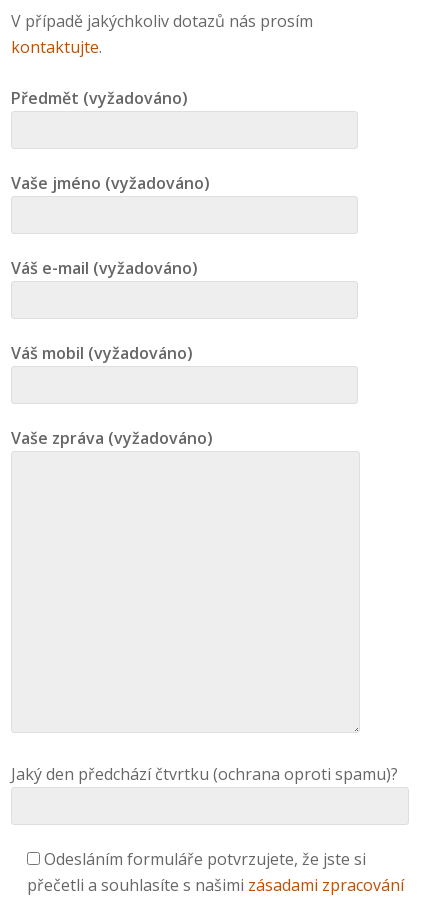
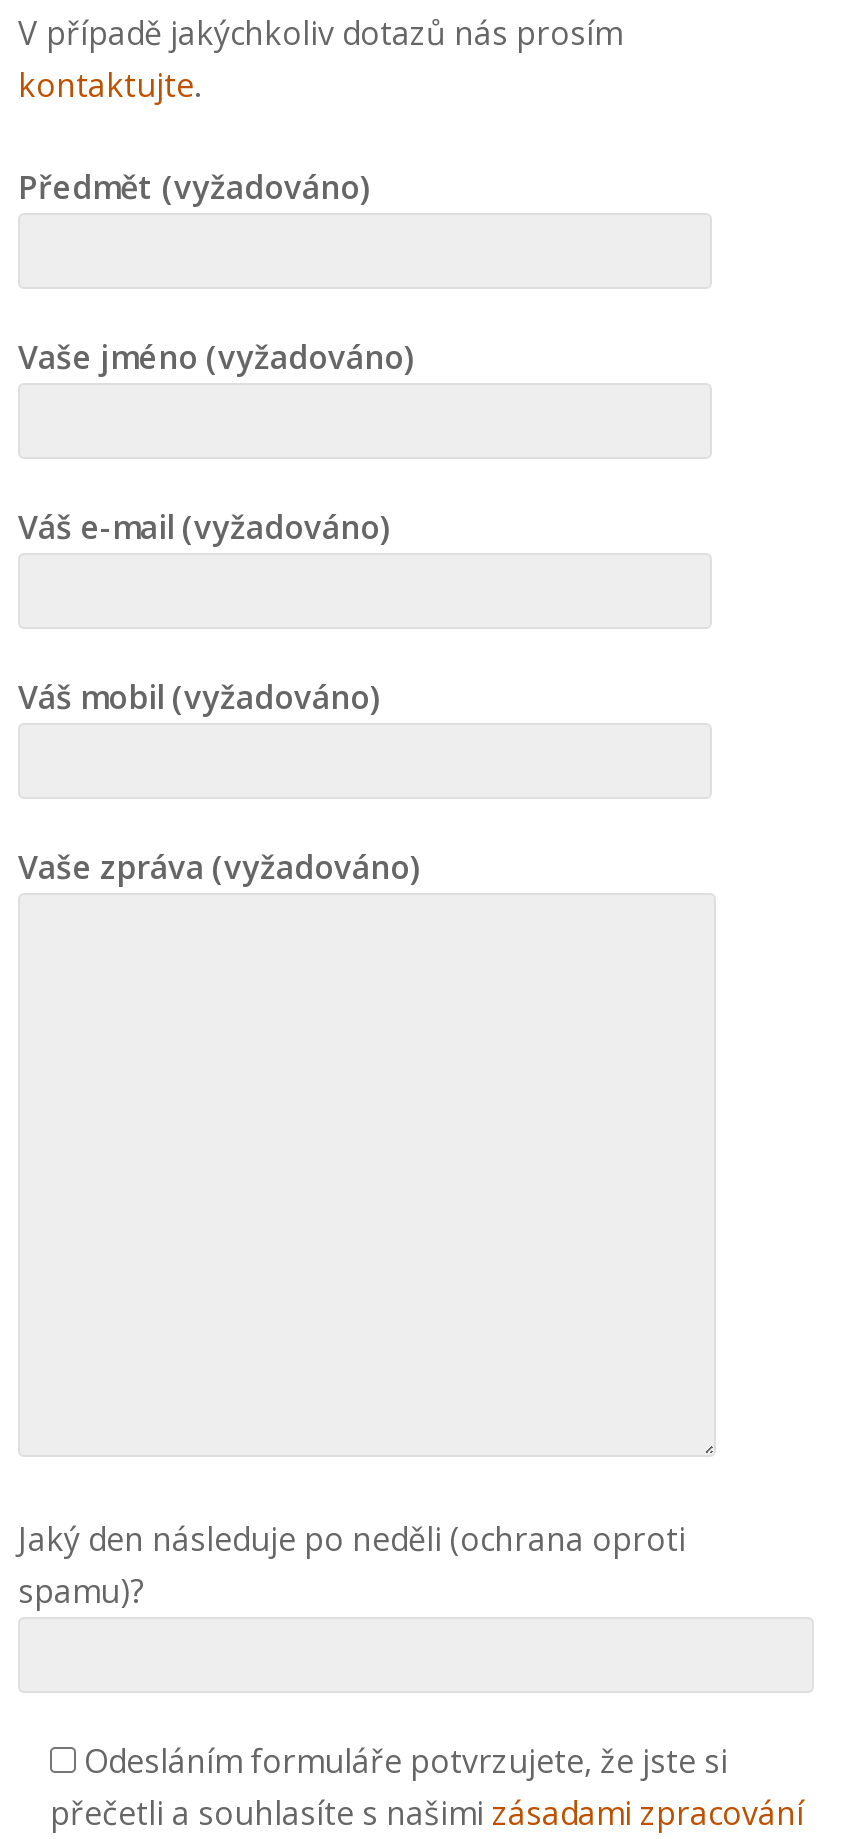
- Jaký den předchází čtvrtku (ochrana oproti spamu)?
+ Jaký den následuje po neděli (ochrana oproti
+ spamu)?
